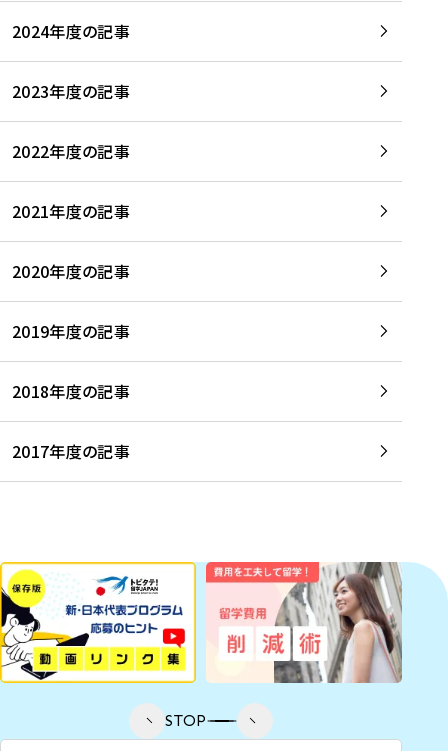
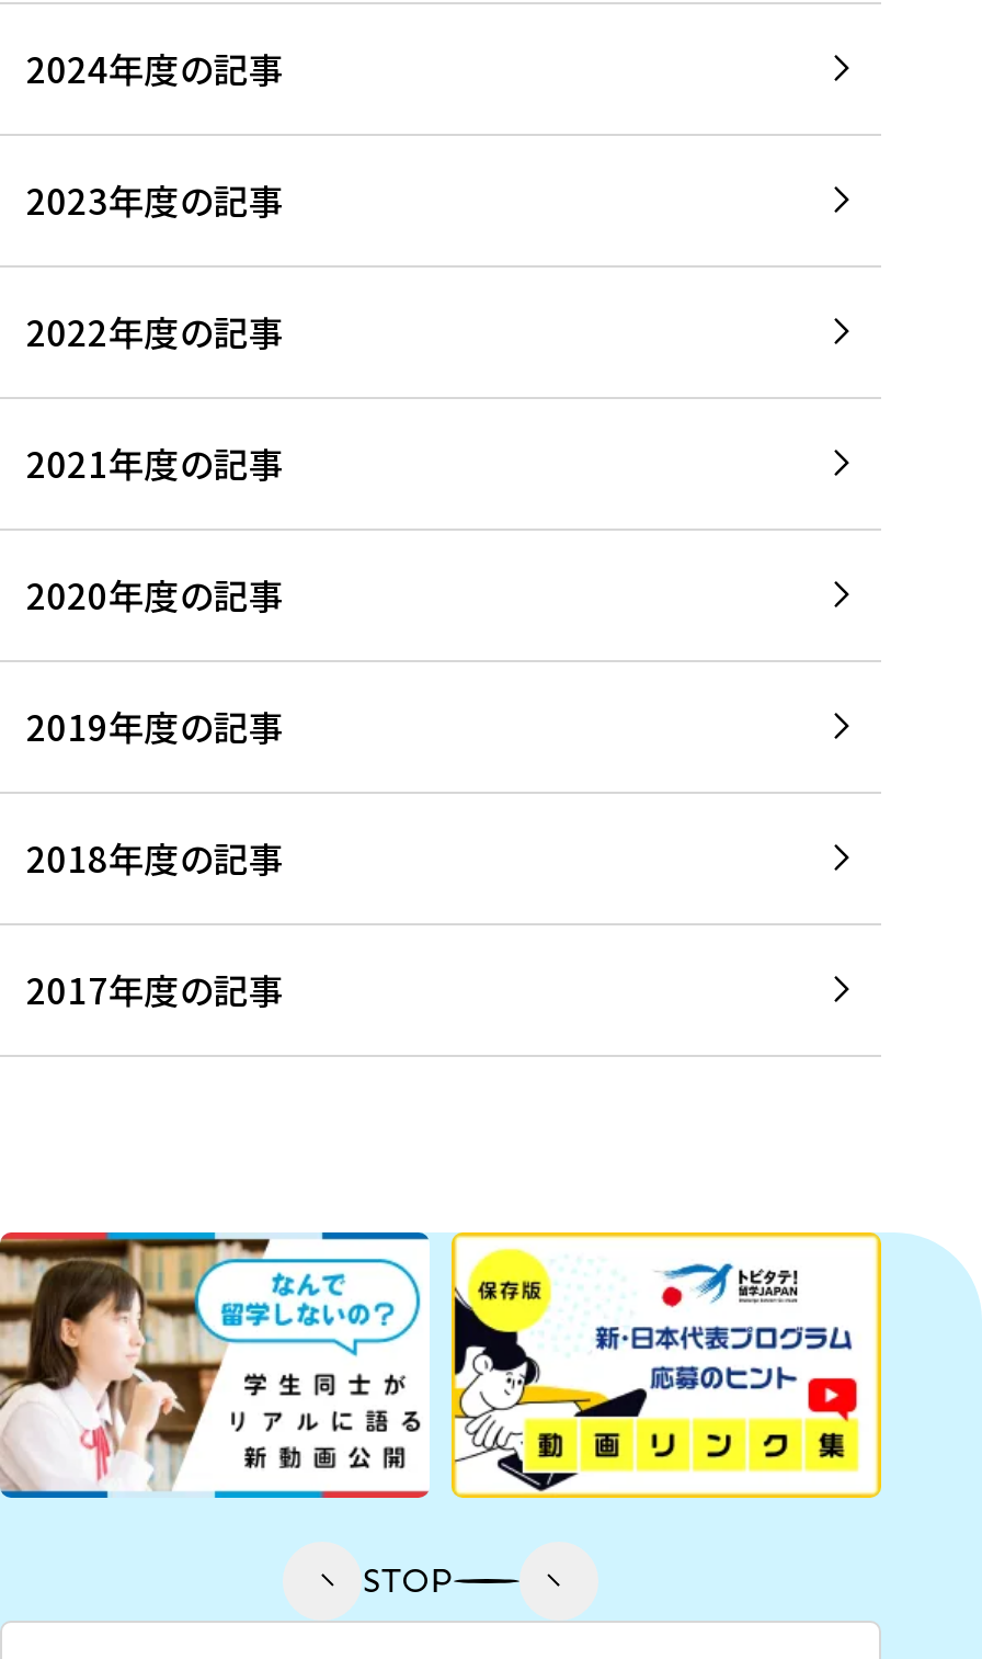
- [image]
+ [image]

- [image]
+ [image]
